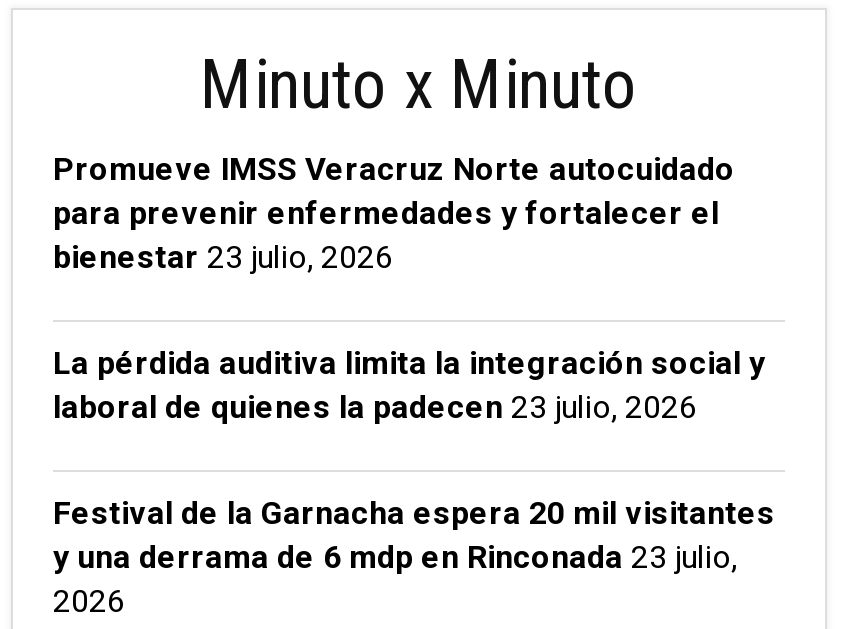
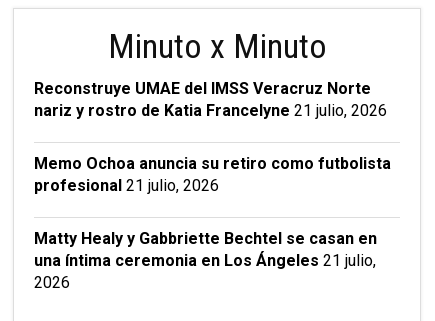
- Promueve IMSS Veracruz Norte autocuidado
- para prevenir enfermedades y fortalecer el
- bienestar 23 julio, 2026
+ Reconstruye UMAE del IMSS Veracruz Norte
+ nariz y rostro de Katia Francelyne 21 julio, 2026

- La pérdida auditiva limita la integración social y
- laboral de quienes la padecen 23 julio, 2026
+ Memo Ochoa anuncia su retiro como futbolista
+ profesional 21 julio, 2026

- Festival de la Garnacha espera 20 mil visitantes
- y una derrama de 6 mdp en Rinconada 23 julio,
+ Matty Healy y Gabbriette Bechtel se casan en
+ una íntima ceremonia en Los Ángeles 21 julio,
